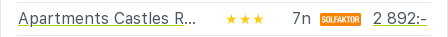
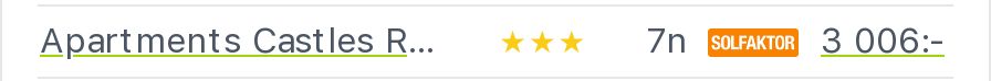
- 2 892:-
+ 3 006:-
